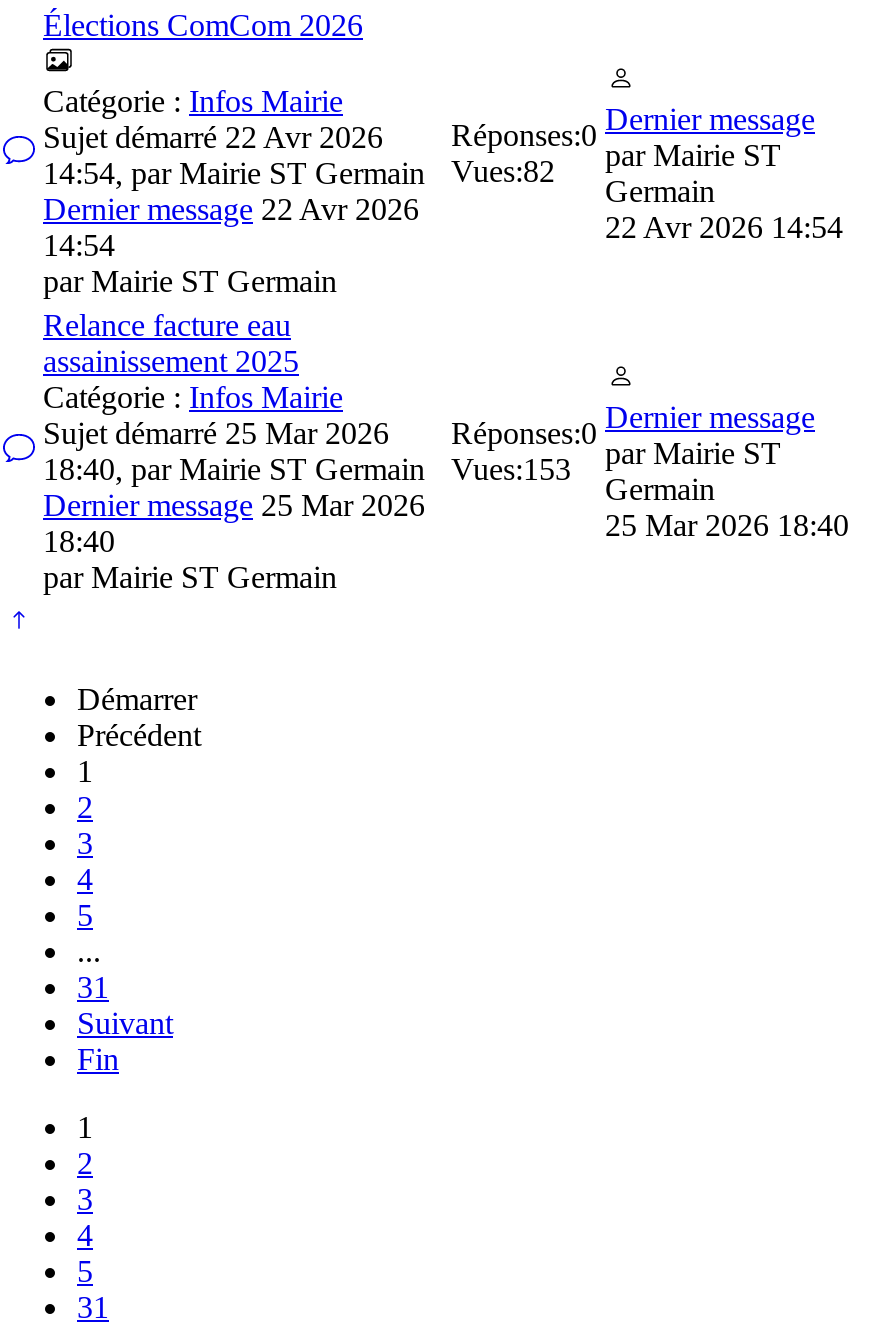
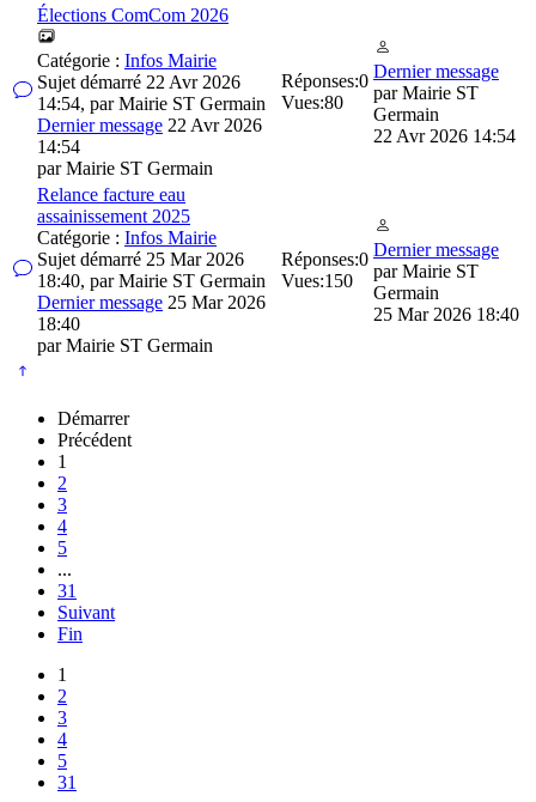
- 14:54, par Mairie ST Germain Vues:82 par Mairie ST
+ 14:54, par Mairie ST Germain Vues:80 par Mairie ST

- 18:40, par Mairie ST Germain Vues:153 par Mairie ST
+ 18:40, par Mairie ST Germain Vues:150 par Mairie ST
